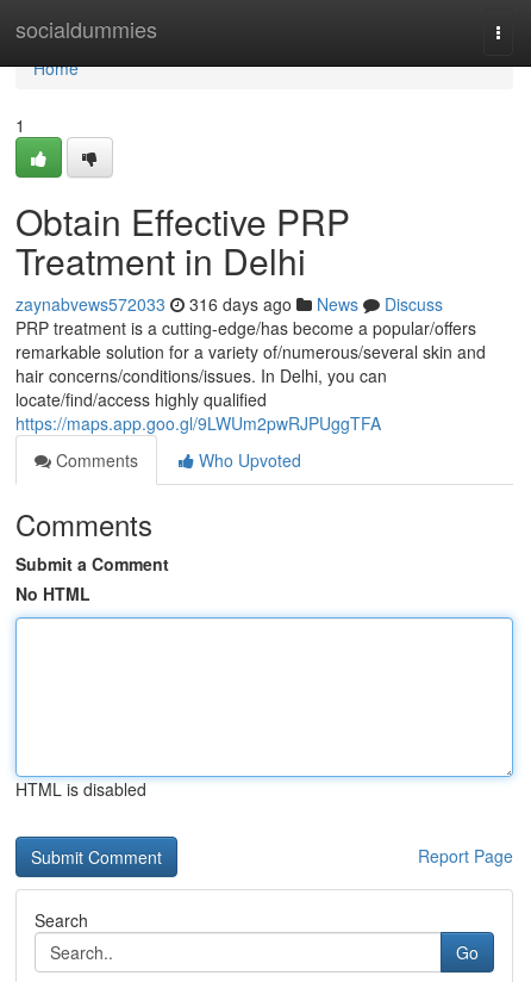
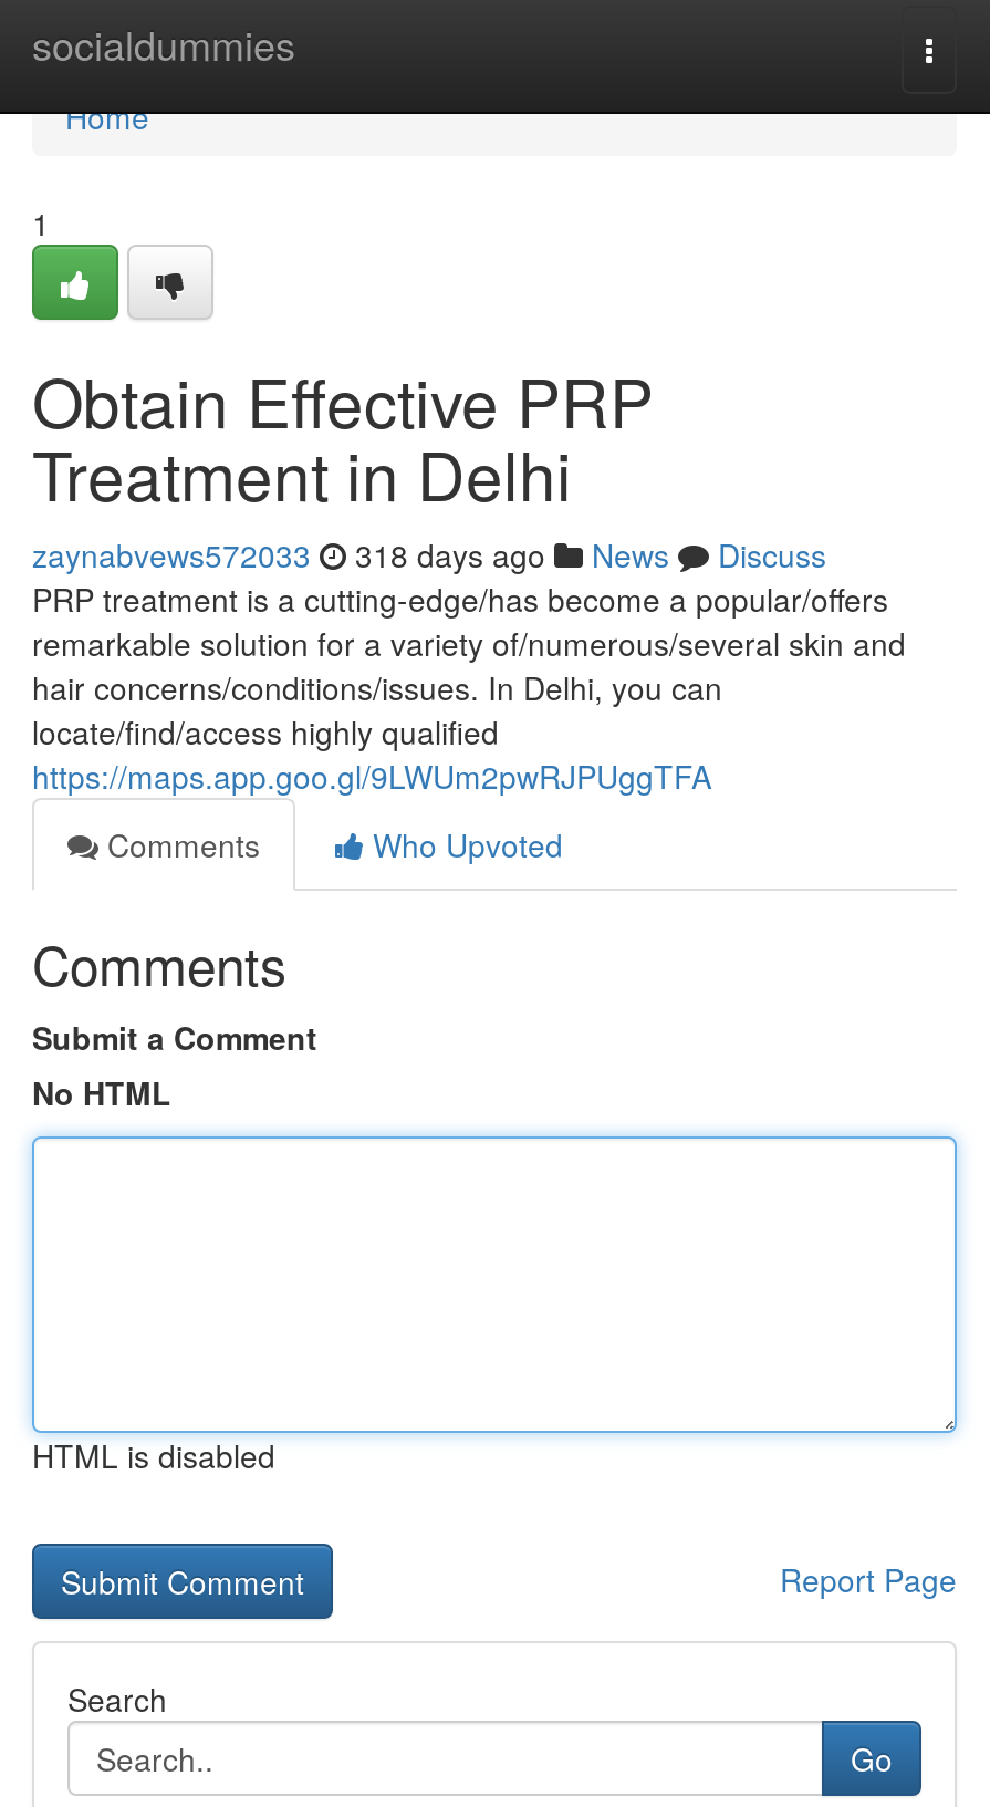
- zaynabvews572033 316 days ago News Discuss
+ zaynabvews572033 318 days ago News Discuss
